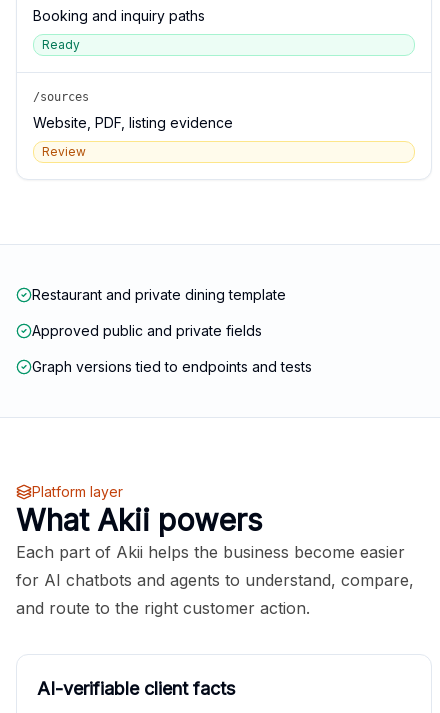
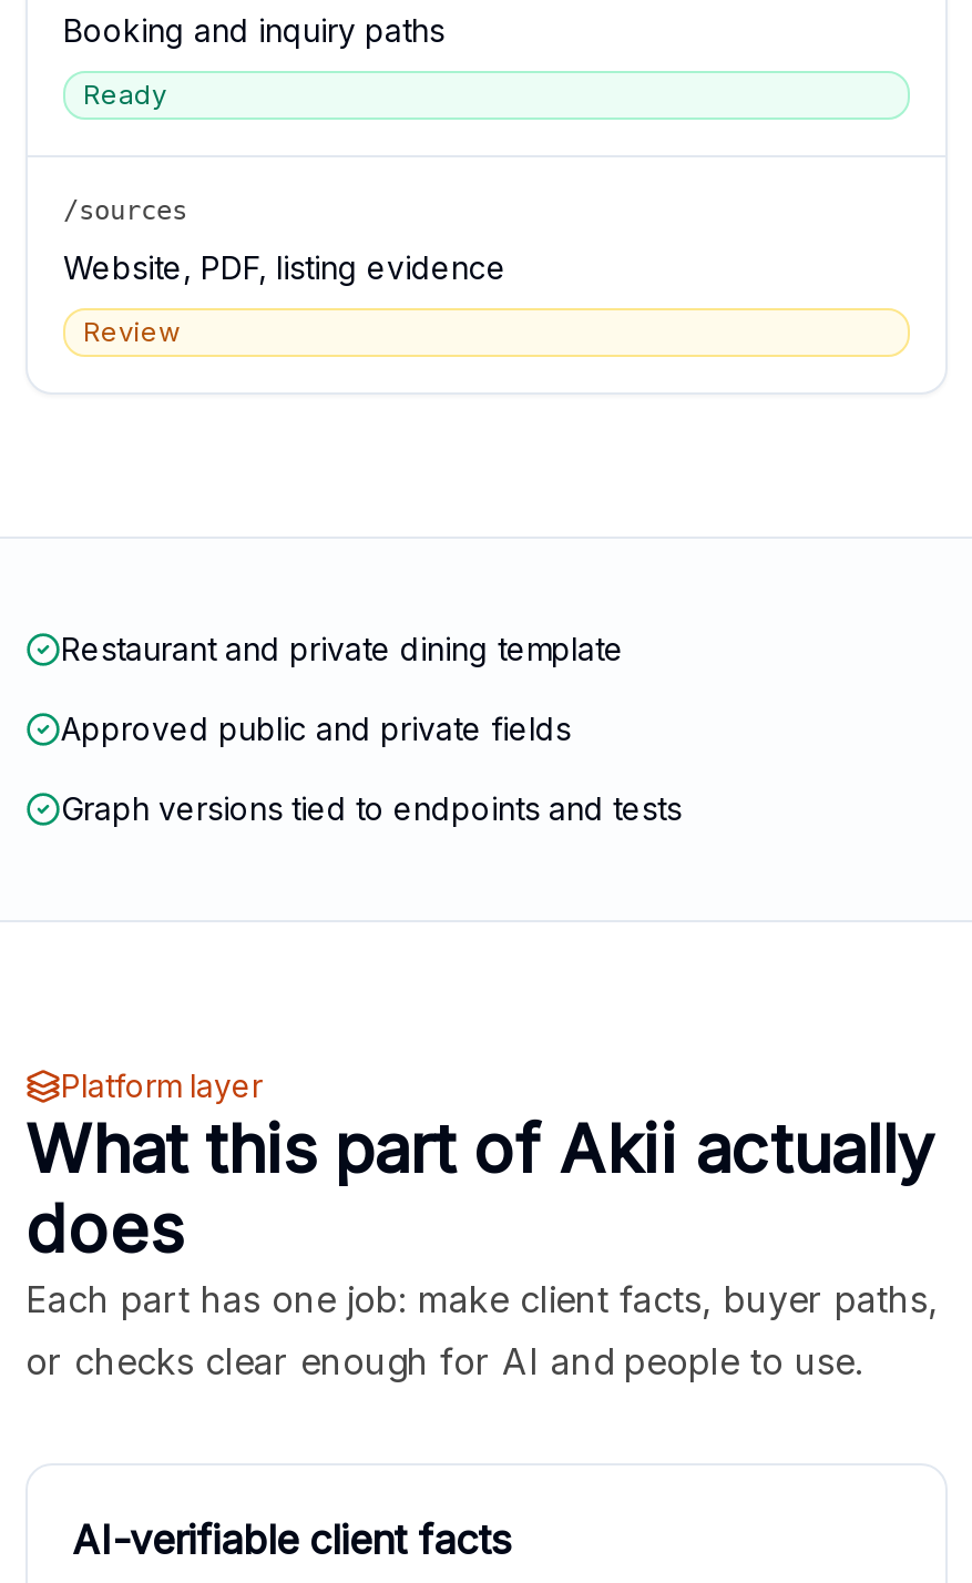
- What Akii powers
- Each part of Akii helps the business become easier
- for AI chatbots and agents to understand, compare,
- and route to the right customer action.
+ What this part of Akii actually
+ does
+ Each part has one job: make client facts, buyer paths,
+ or checks clear enough for AI and people to use.
